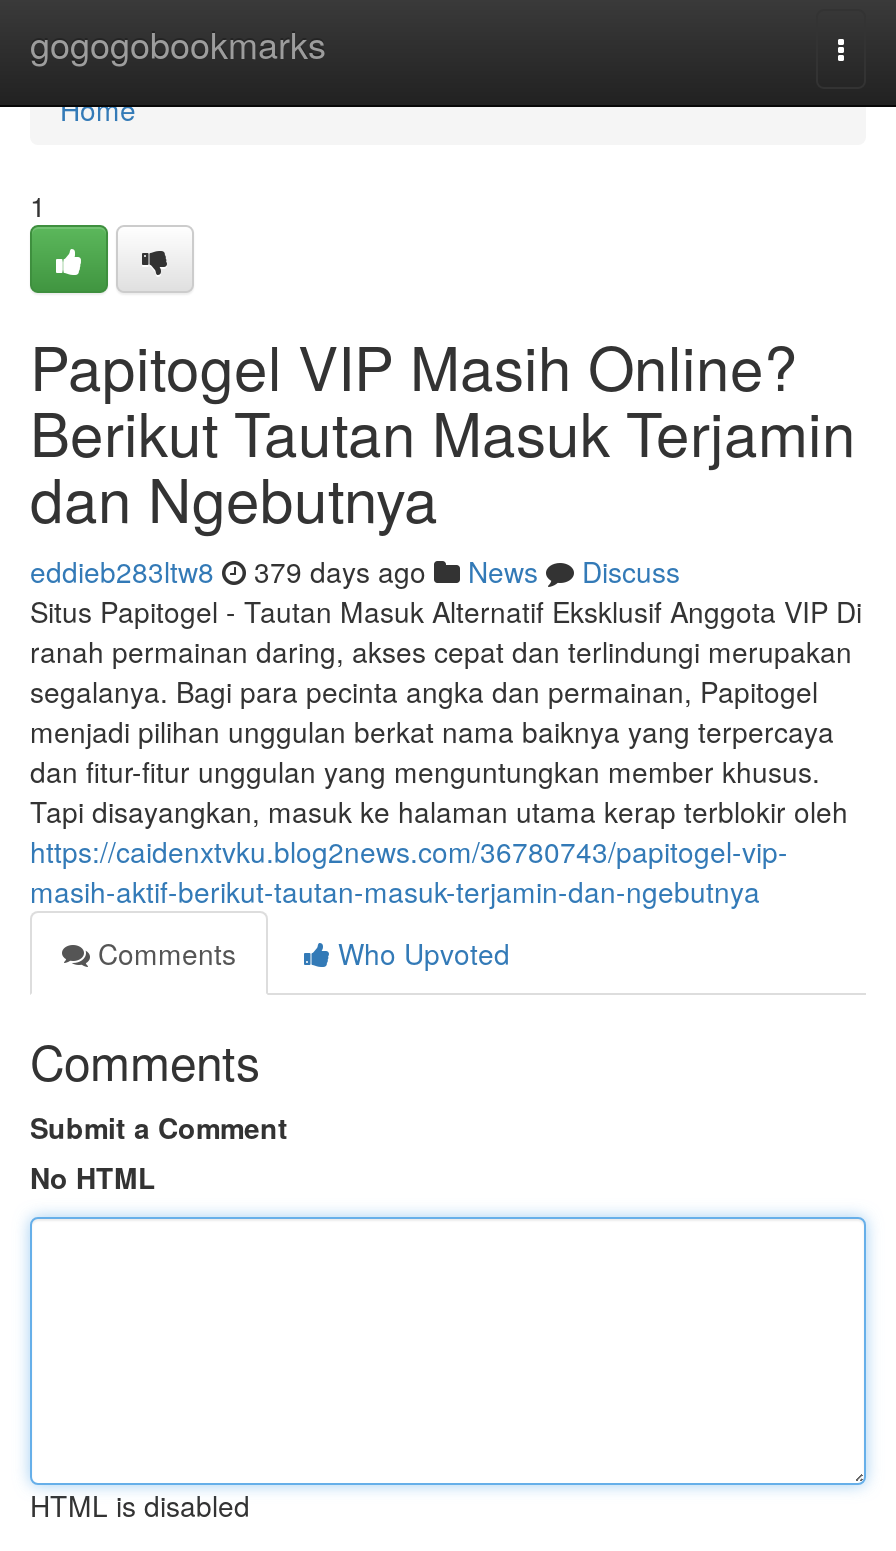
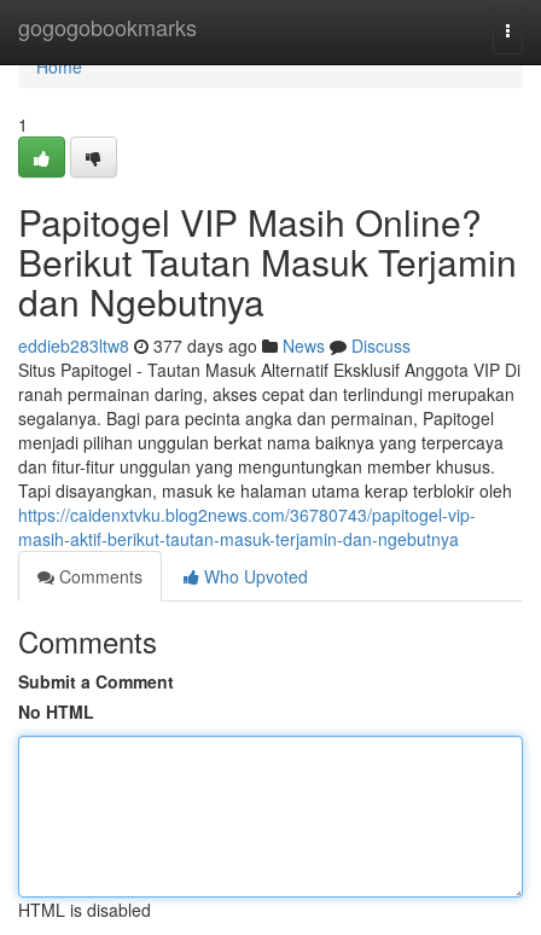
- eddieb283ltw8 379 days ago News Discuss
+ eddieb283ltw8 377 days ago News Discuss
